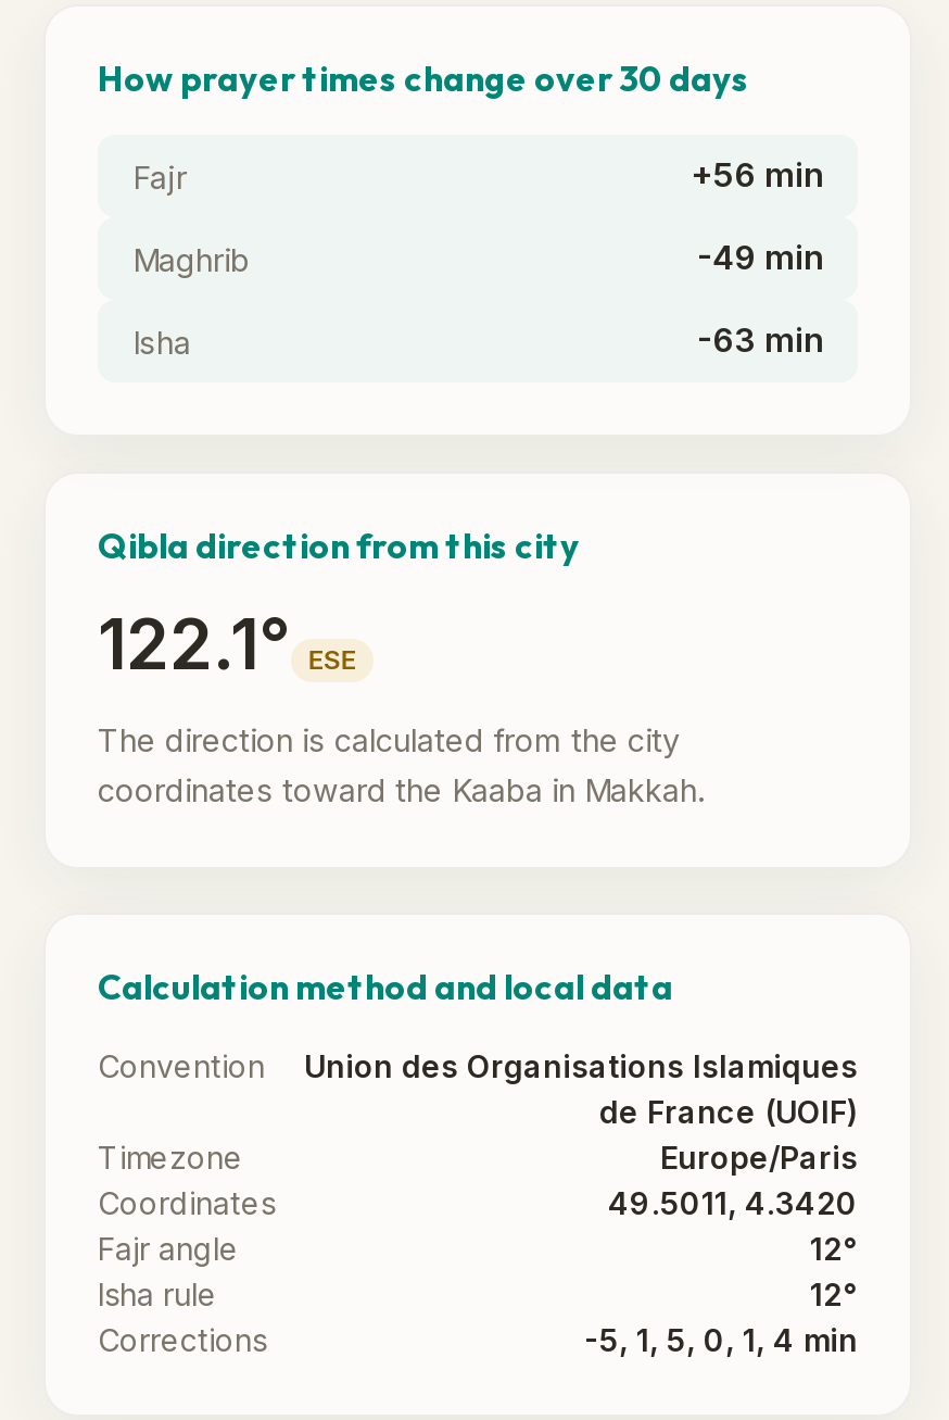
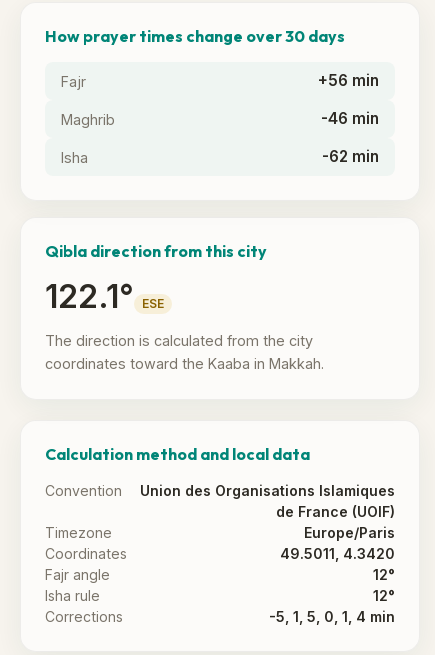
- -49 min
+ -46 min

- -63 min
+ -62 min
